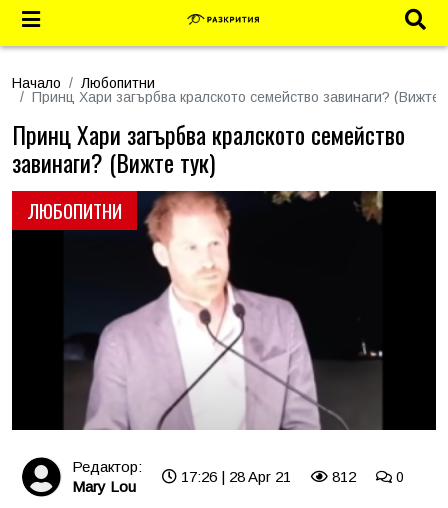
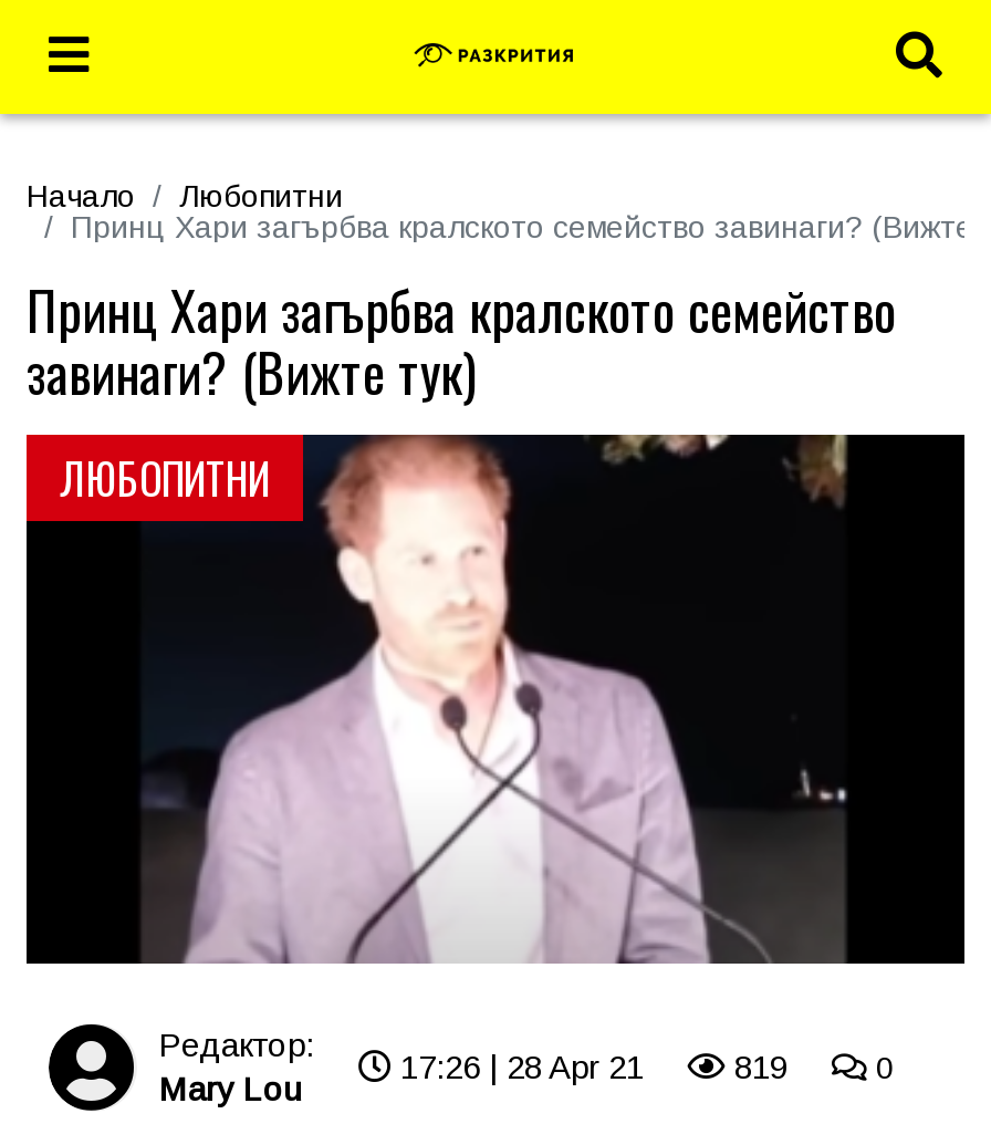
- 812
+ 819
